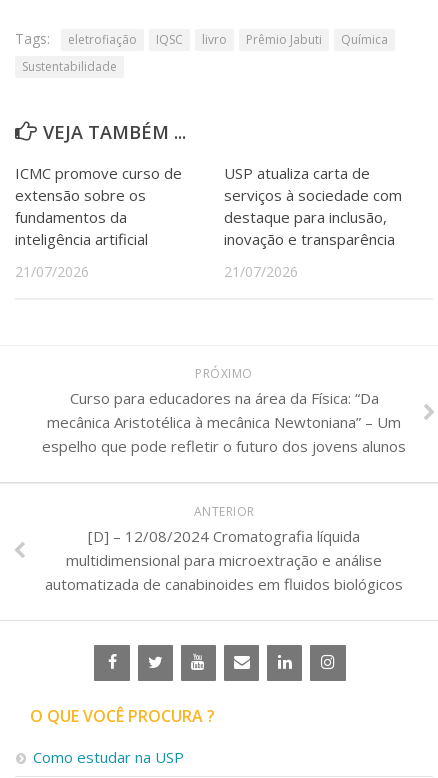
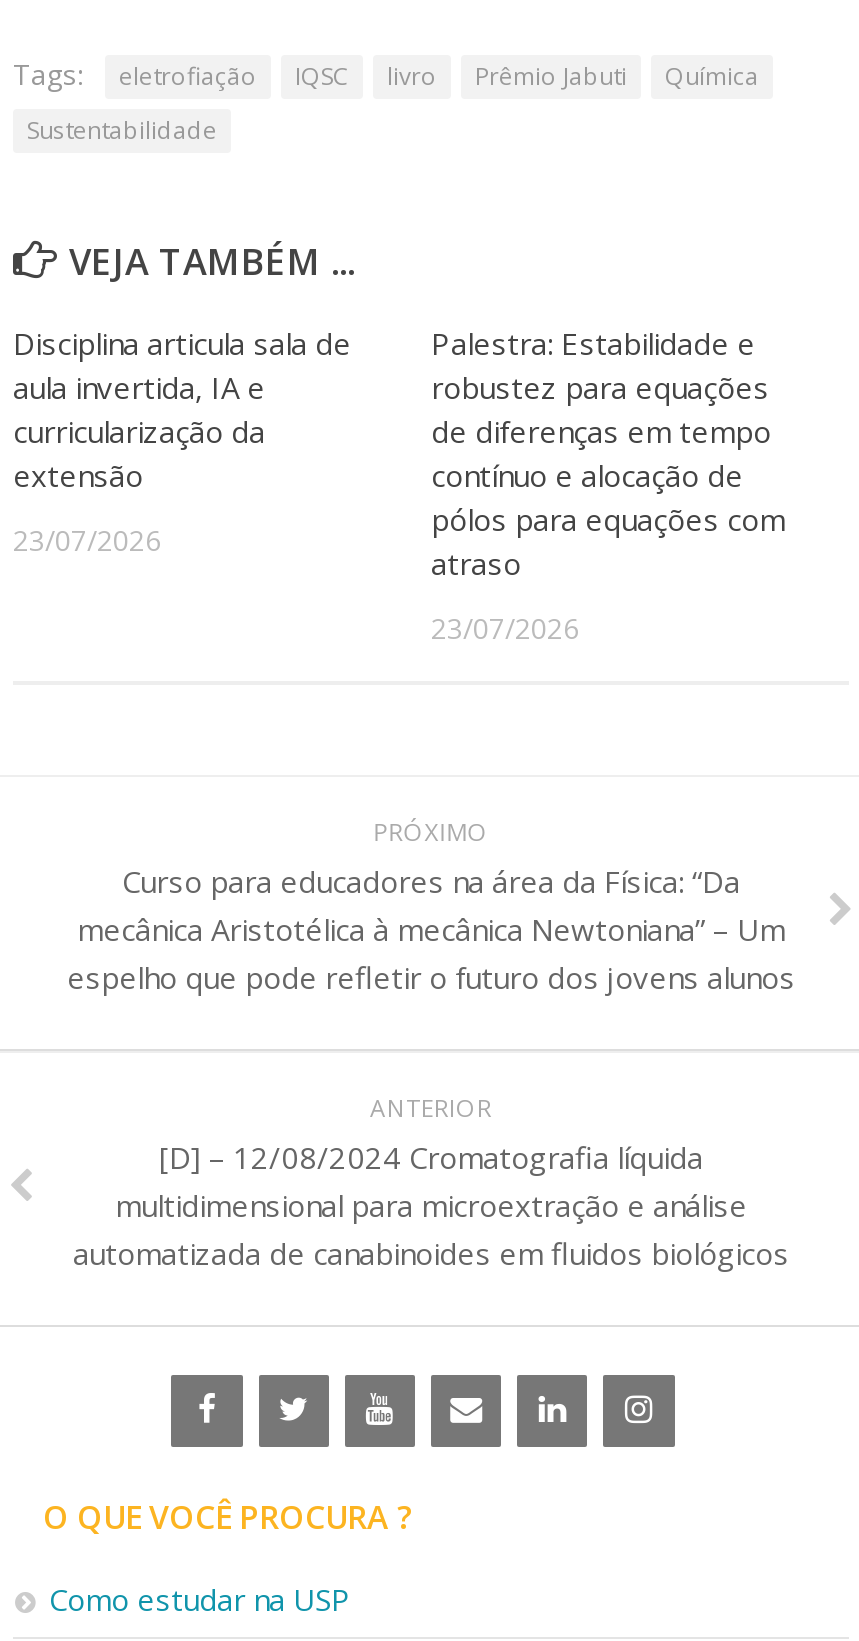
- ICMC promove curso de
- extensão sobre os
- fundamentos da
- inteligência artificial
+ Disciplina articula sala de
+ aula invertida, IA e
+ curricularização da
+ extensão

- USP atualiza carta de
- serviços à sociedade com
- destaque para inclusão,
- inovação e transparência
+ Palestra: Estabilidade e
+ robustez para equações
+ de diferenças em tempo
+ contínuo e alocação de
+ pólos para equações com
+ atraso

- 21/07/2026
+ 23/07/2026

- 21/07/2026
+ 23/07/2026
